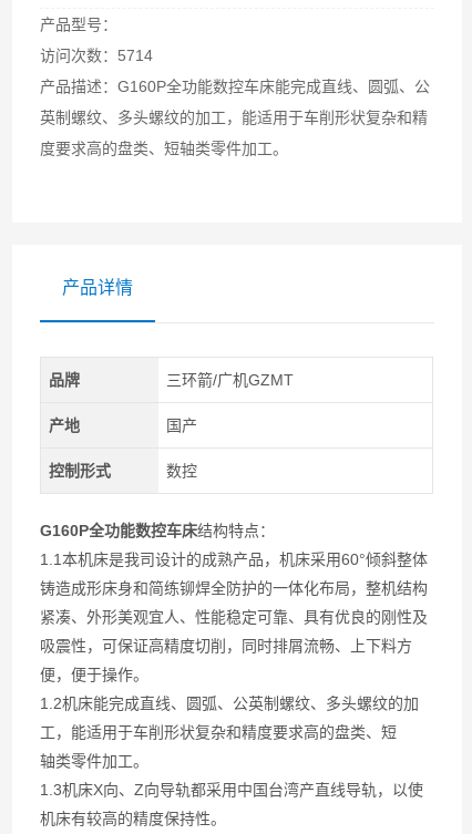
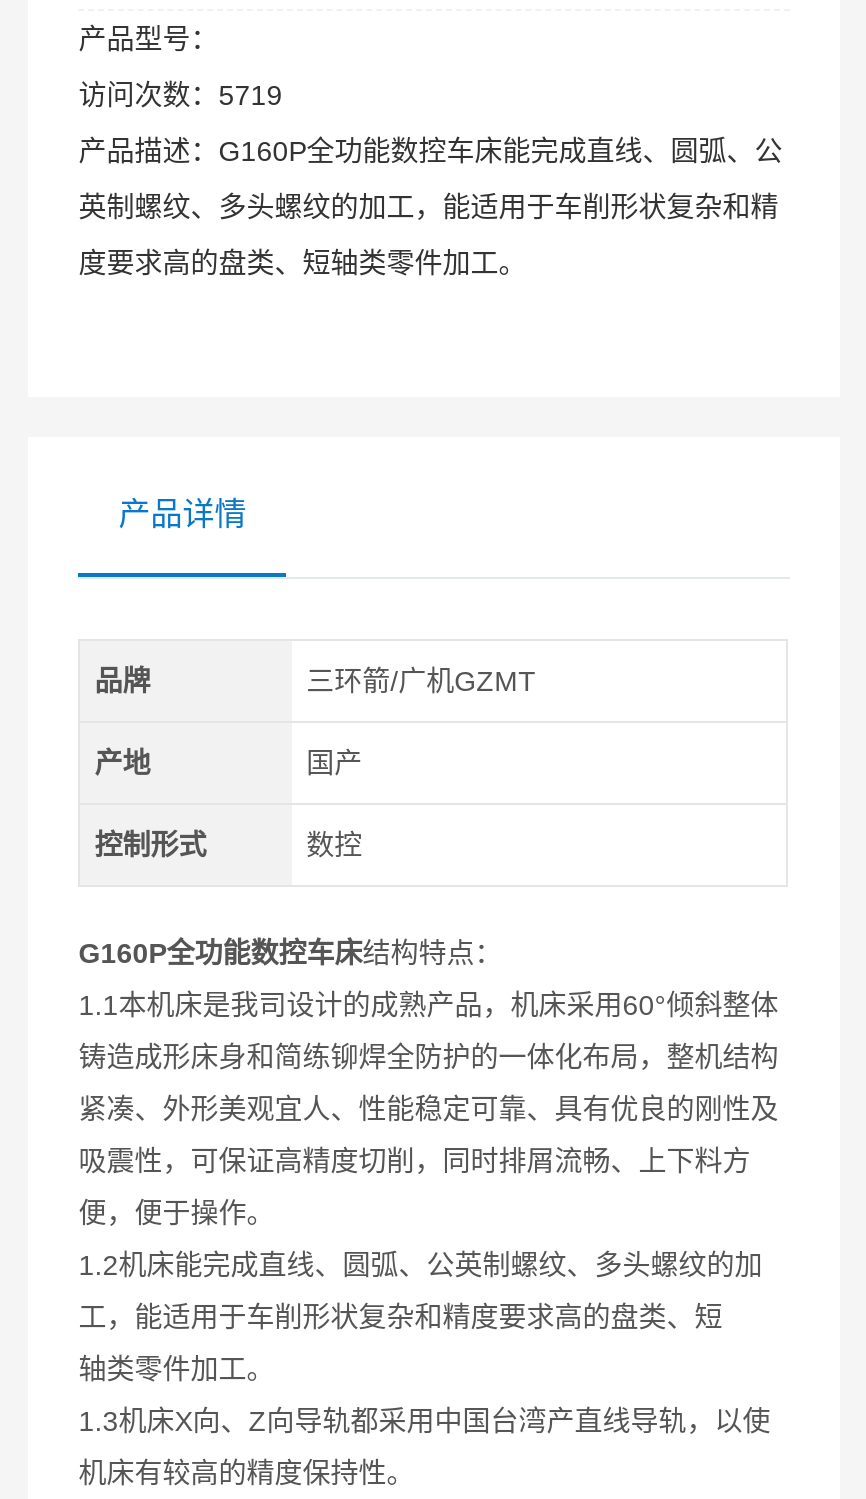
- 访问次数：5714
+ 访问次数：5719
